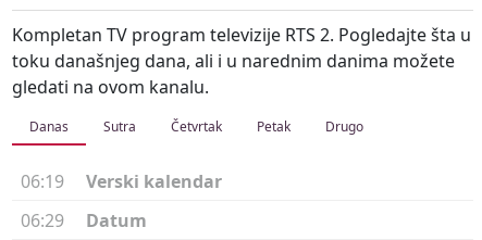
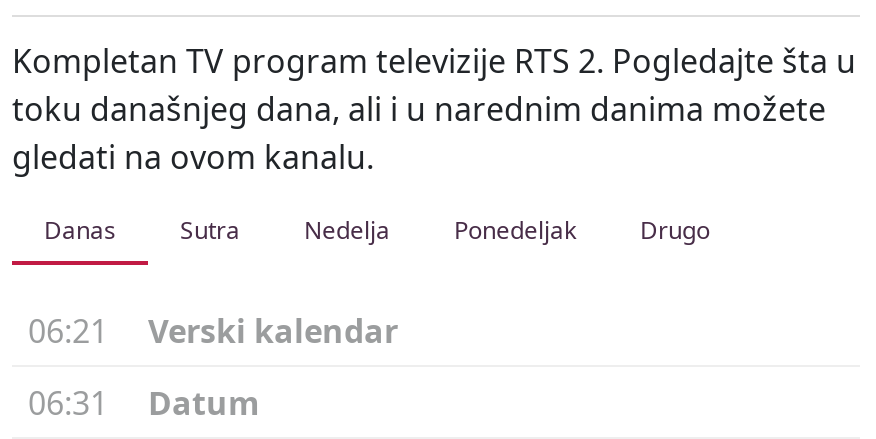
- Četvrtak
- Petak
+ Nedelja
+ Ponedeljak

- 06:19 Verski kalendar
+ 06:21 Verski kalendar

- 06:29 Datum
+ 06:31 Datum
